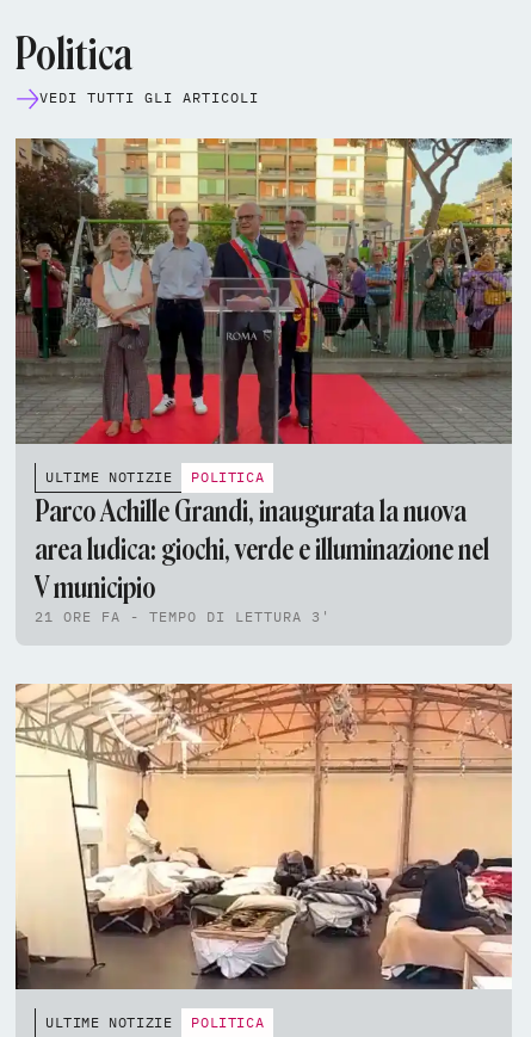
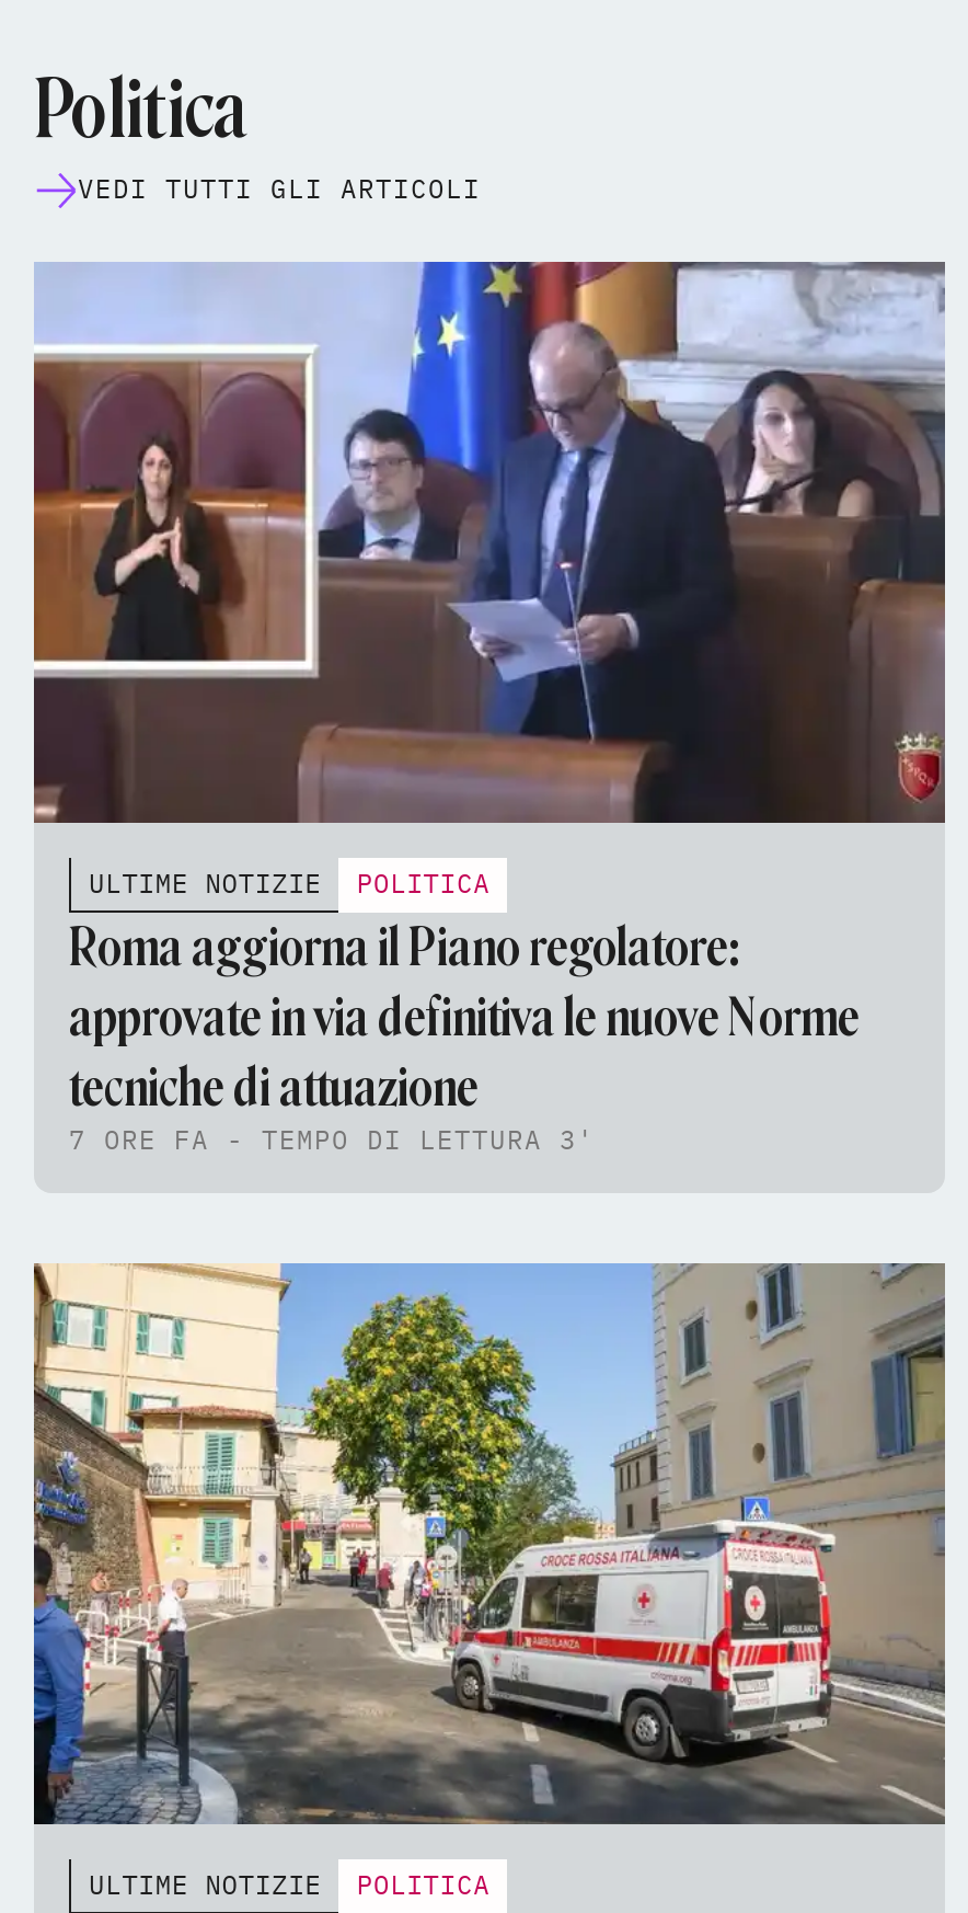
- [image]
+ [image]

- Parco Achille Grandi, inaugurata la nuova
- area ludica: giochi, verde e illuminazione nel
- V municipio
- 21 ORE FA - TEMPO DI LETTURA 3'
+ Roma aggiorna il Piano regolatore:
+ approvate in via definitiva le nuove Norme
+ tecniche di attuazione
+ 7 ORE FA - TEMPO DI LETTURA 3'

- [image]
+ [image]
